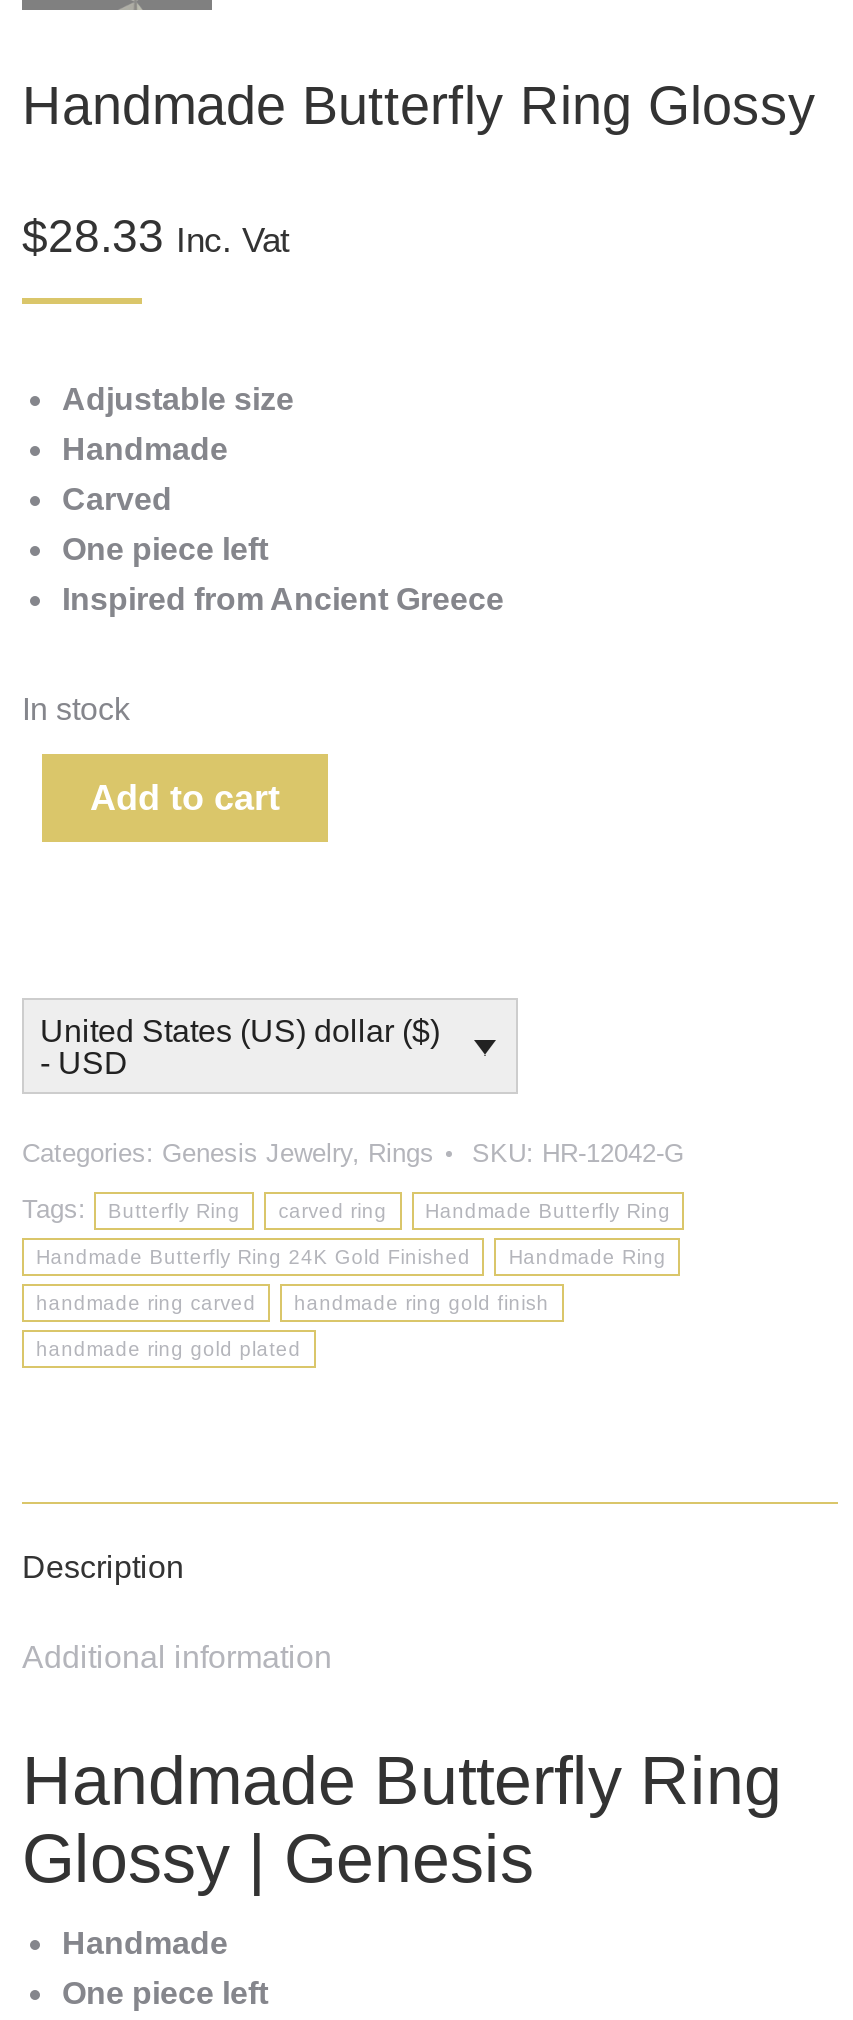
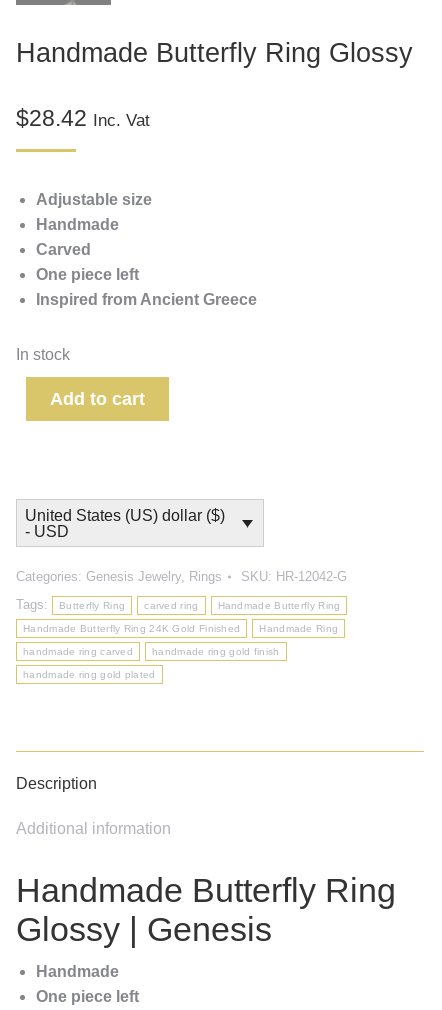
- $28.33 Inc. Vat
+ $28.42 Inc. Vat
